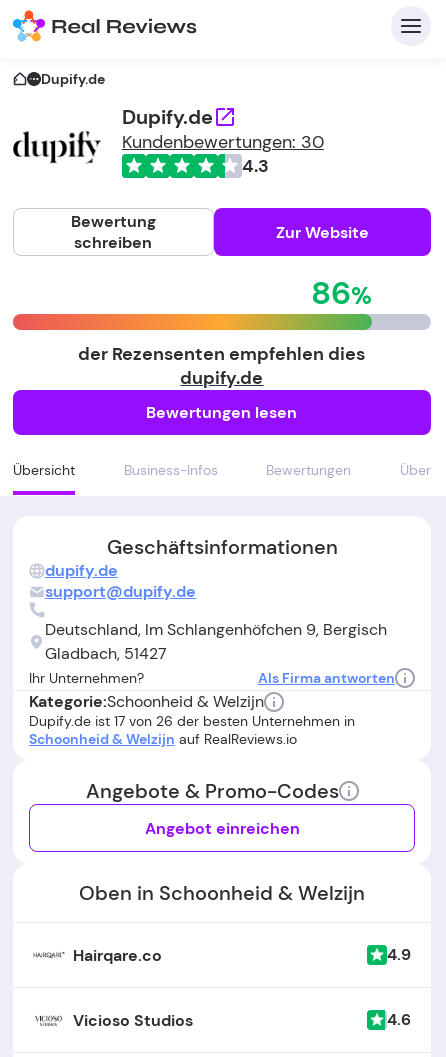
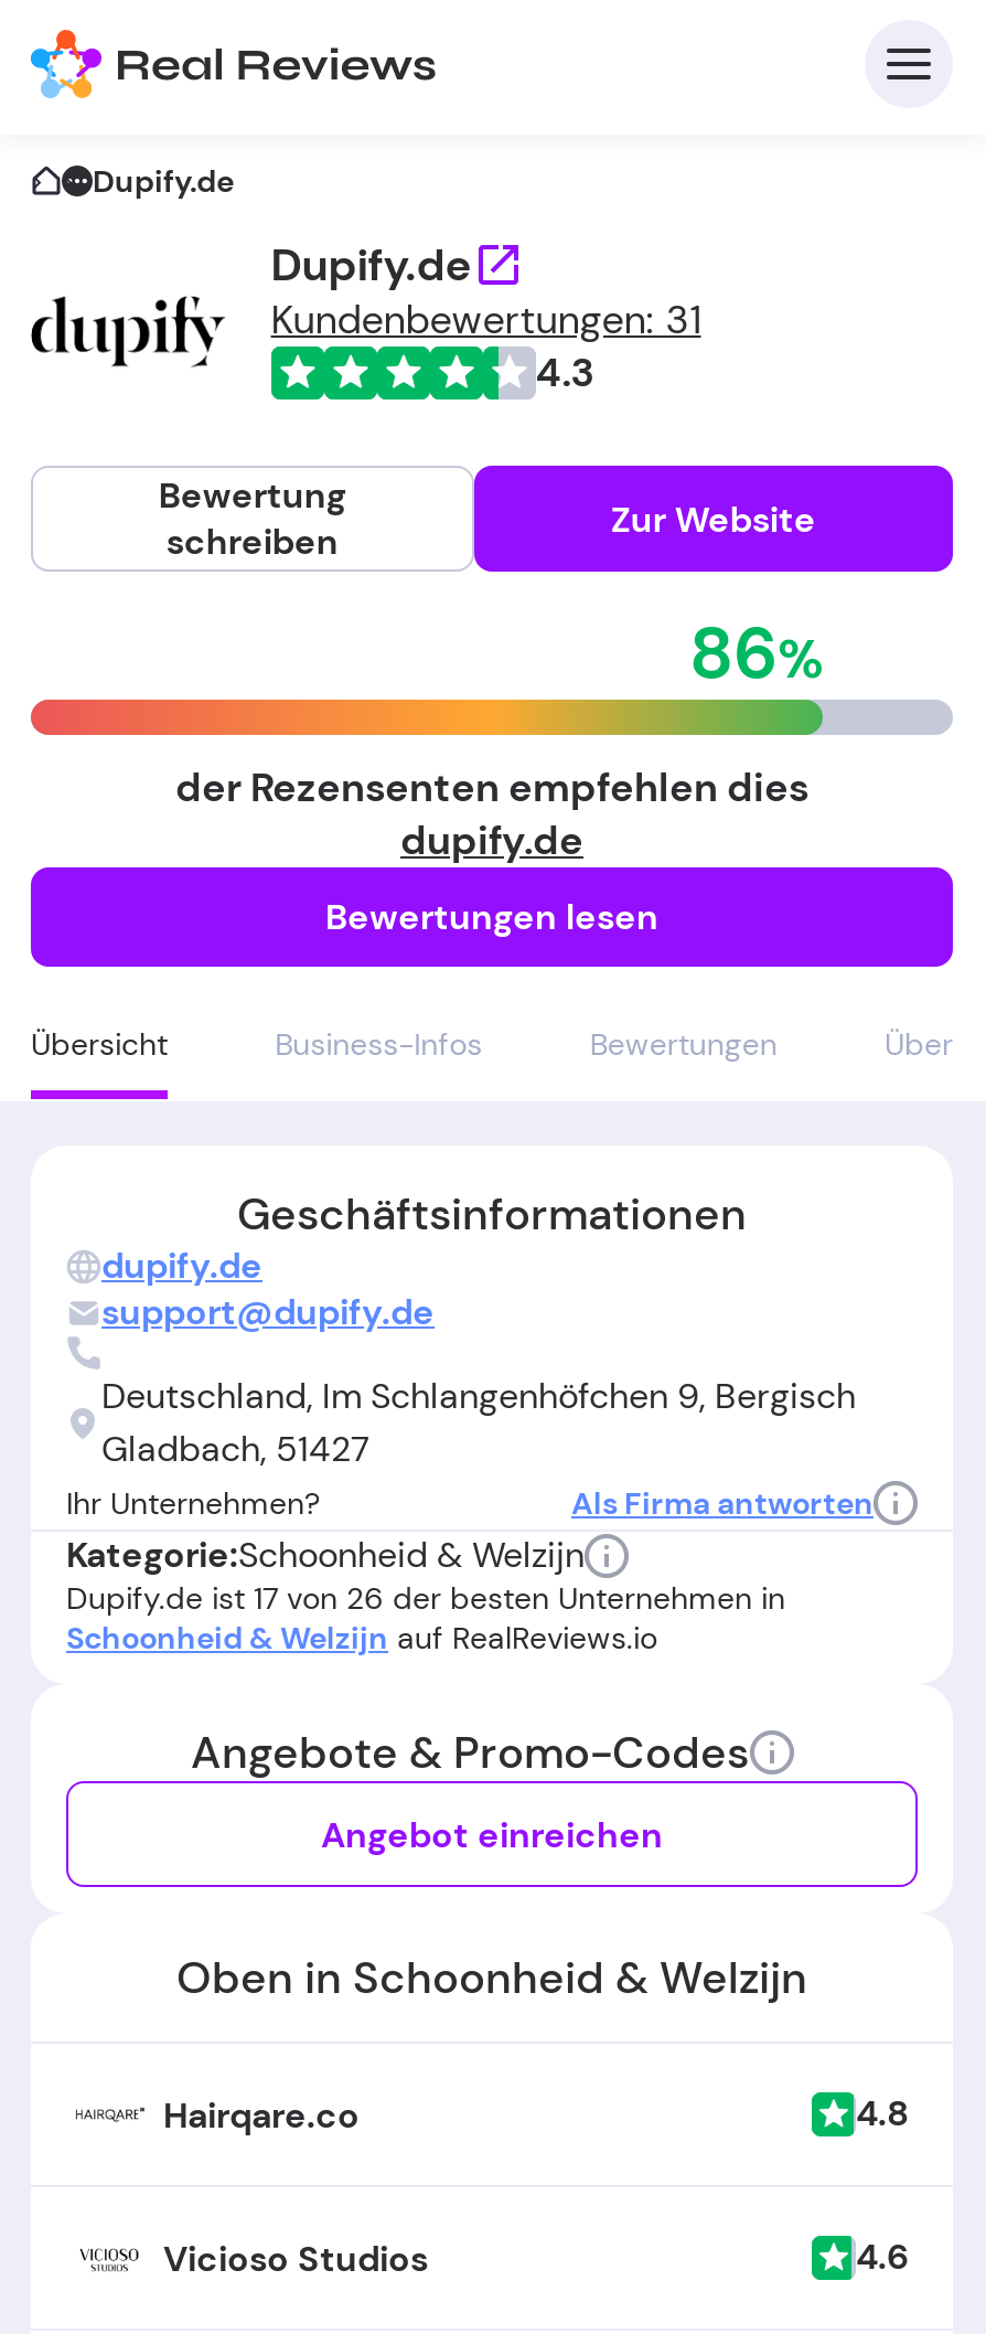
- Kundenbewertungen: 30
+ Kundenbewertungen: 31

- 4.9
+ 4.8
